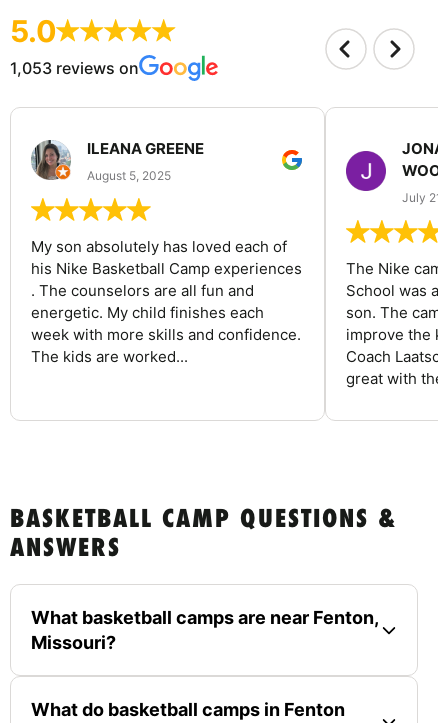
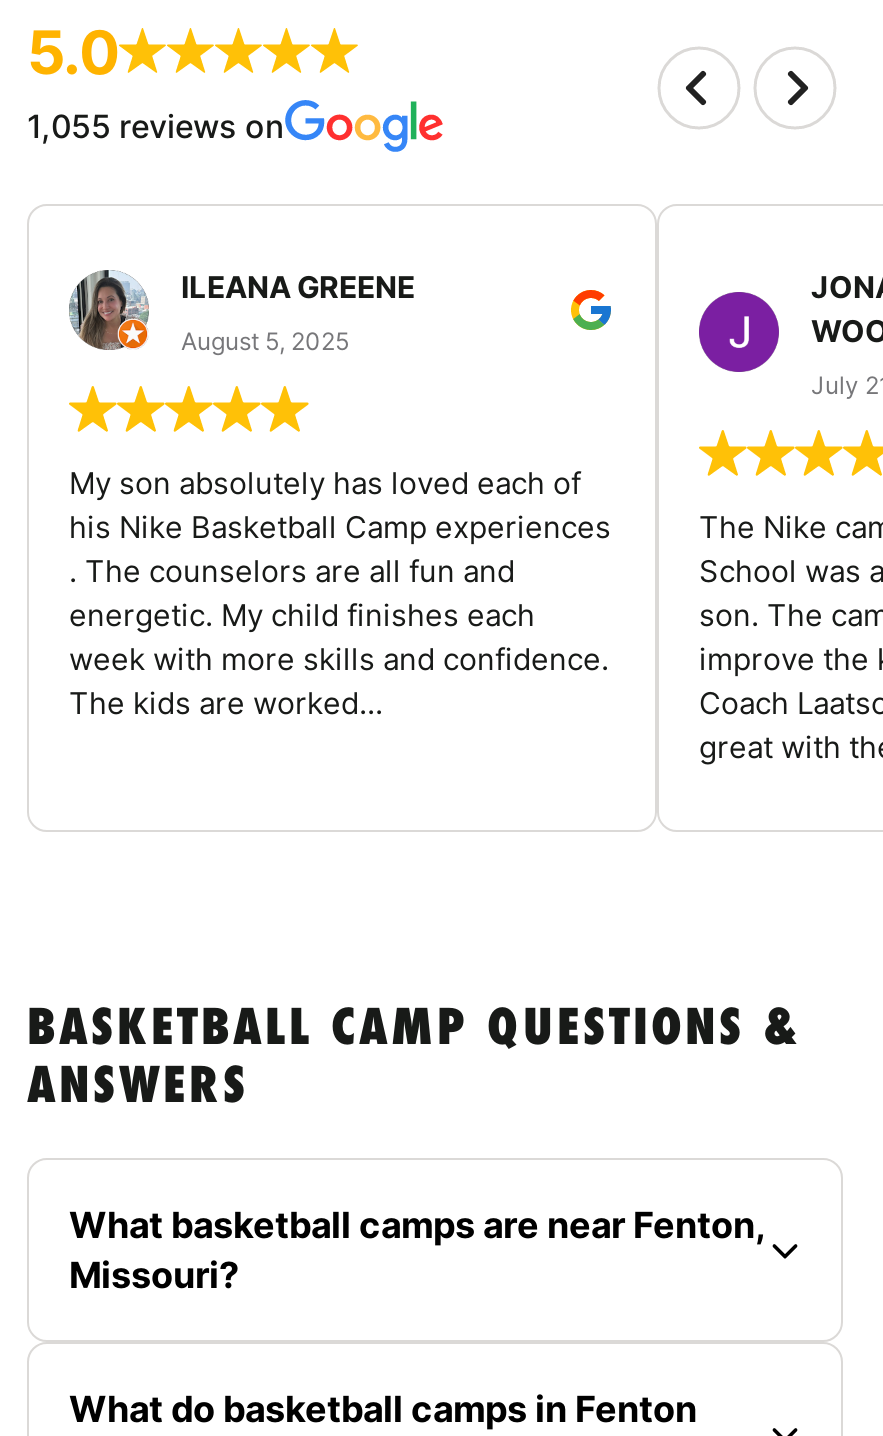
- 1,053 reviews on
+ 1,055 reviews on
